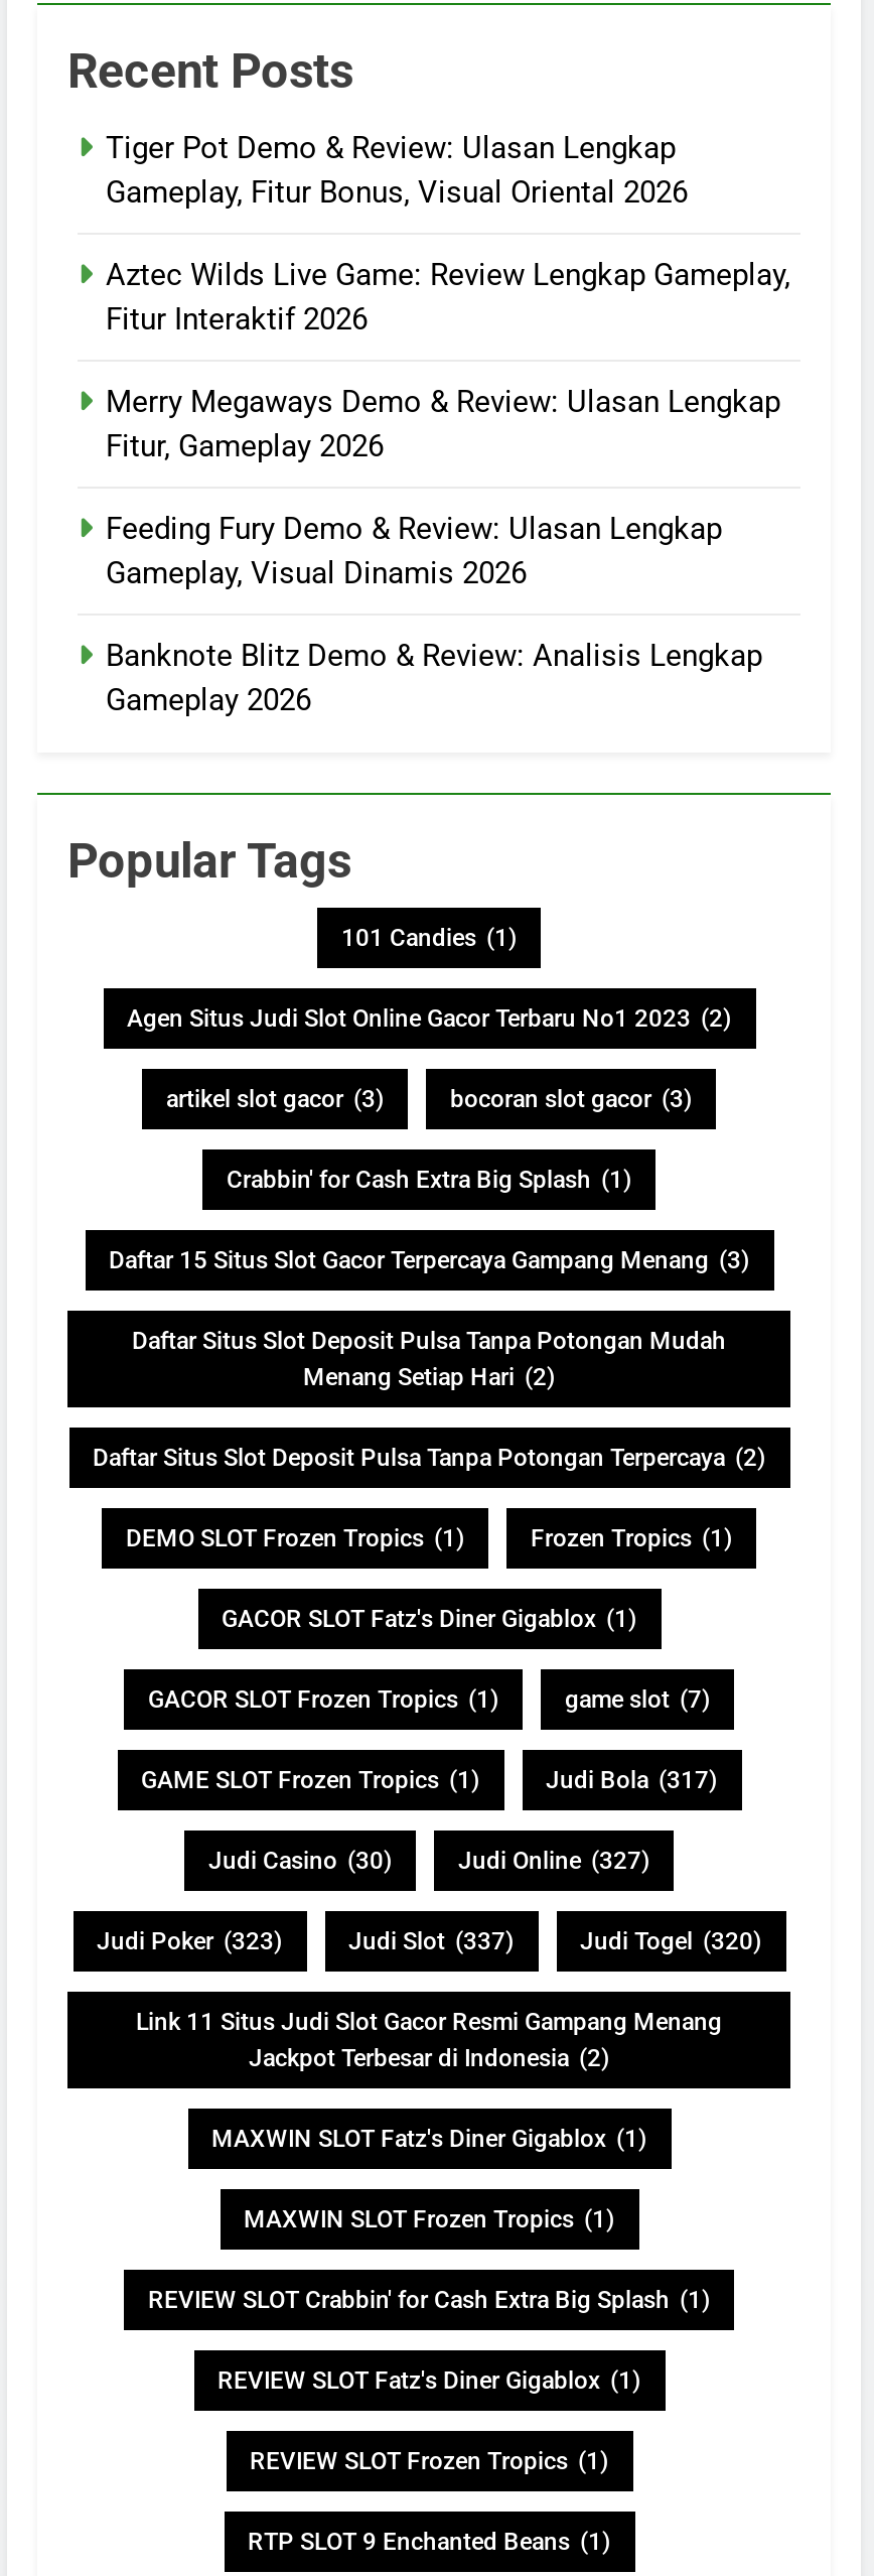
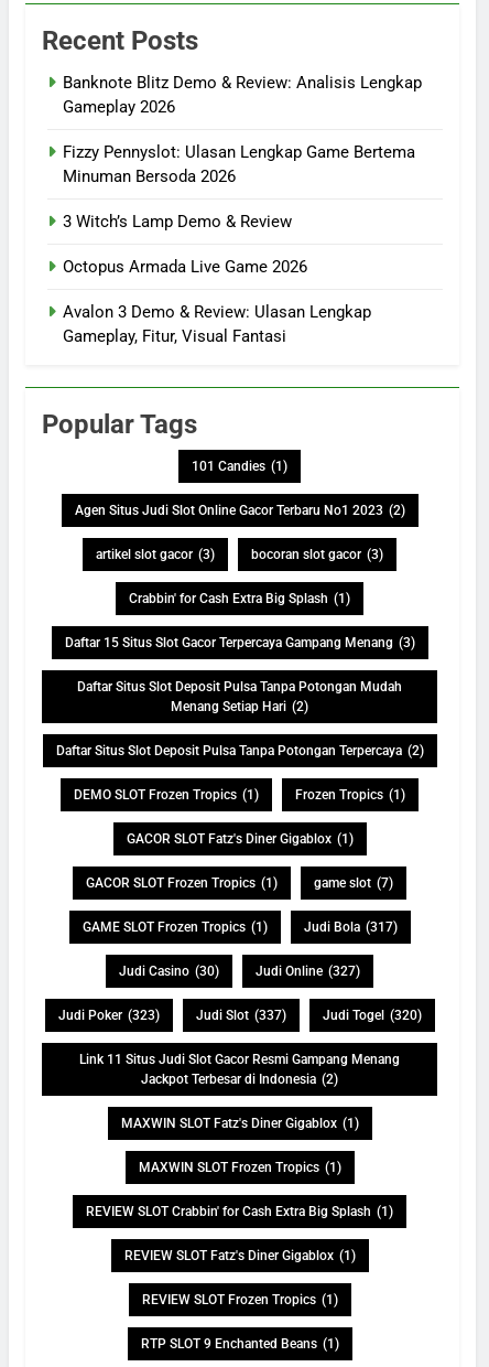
- Tiger Pot Demo & Review: Ulasan Lengkap
- Gameplay, Fitur Bonus, Visual Oriental 2026
- Aztec Wilds Live Game: Review Lengkap Gameplay,
- Fitur Interaktif 2026
- Merry Megaways Demo & Review: Ulasan Lengkap
- Fitur, Gameplay 2026
- Feeding Fury Demo & Review: Ulasan Lengkap
- Gameplay, Visual Dinamis 2026

moved up: Banknote Blitz Demo & Review: Analisis Lengkap | Gameplay 2026

+ Fizzy Pennyslot: Ulasan Lengkap Game Bertema
+ Minuman Bersoda 2026
+ 3 Witch’s Lamp Demo & Review
+ Octopus Armada Live Game 2026
+ Avalon 3 Demo & Review: Ulasan Lengkap
+ Gameplay, Fitur, Visual Fantasi
